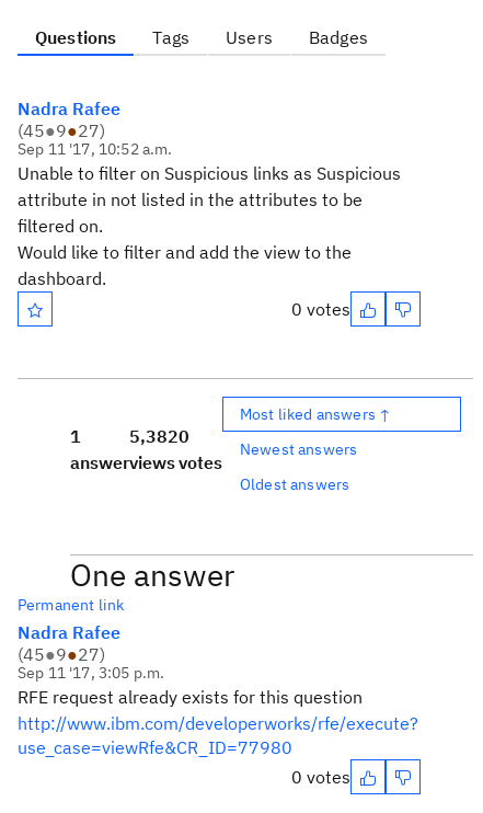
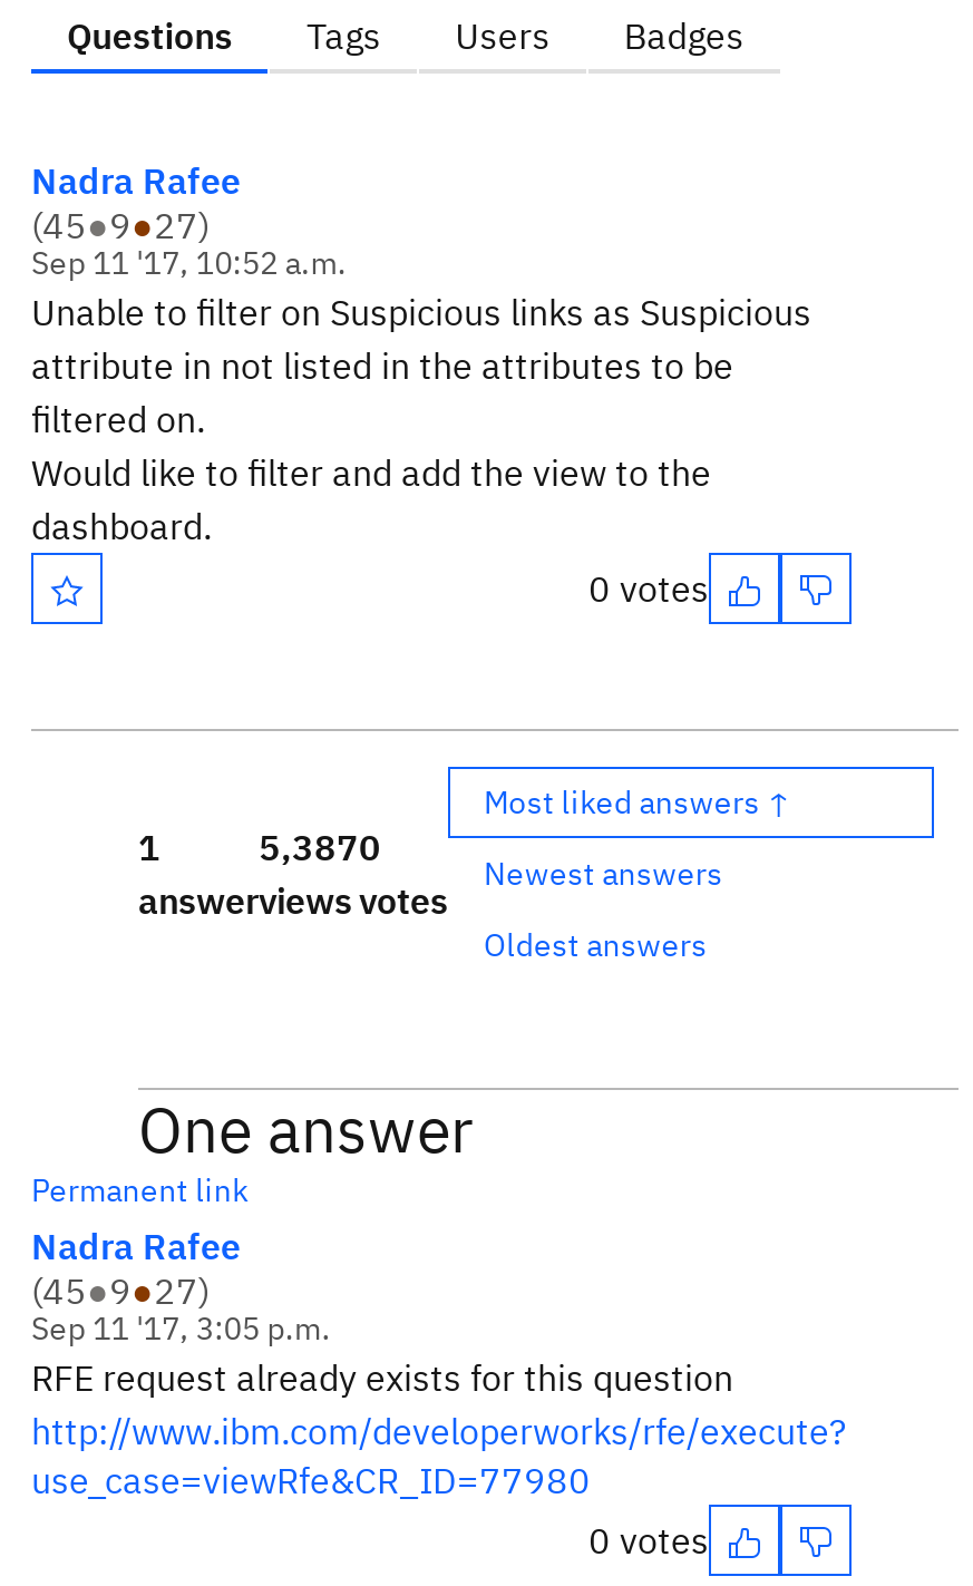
- 5,382 0
+ 5,387 0
